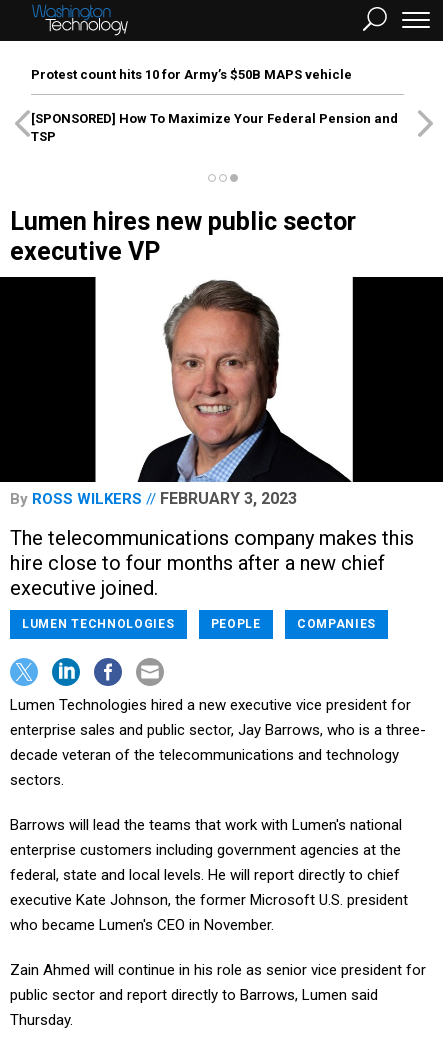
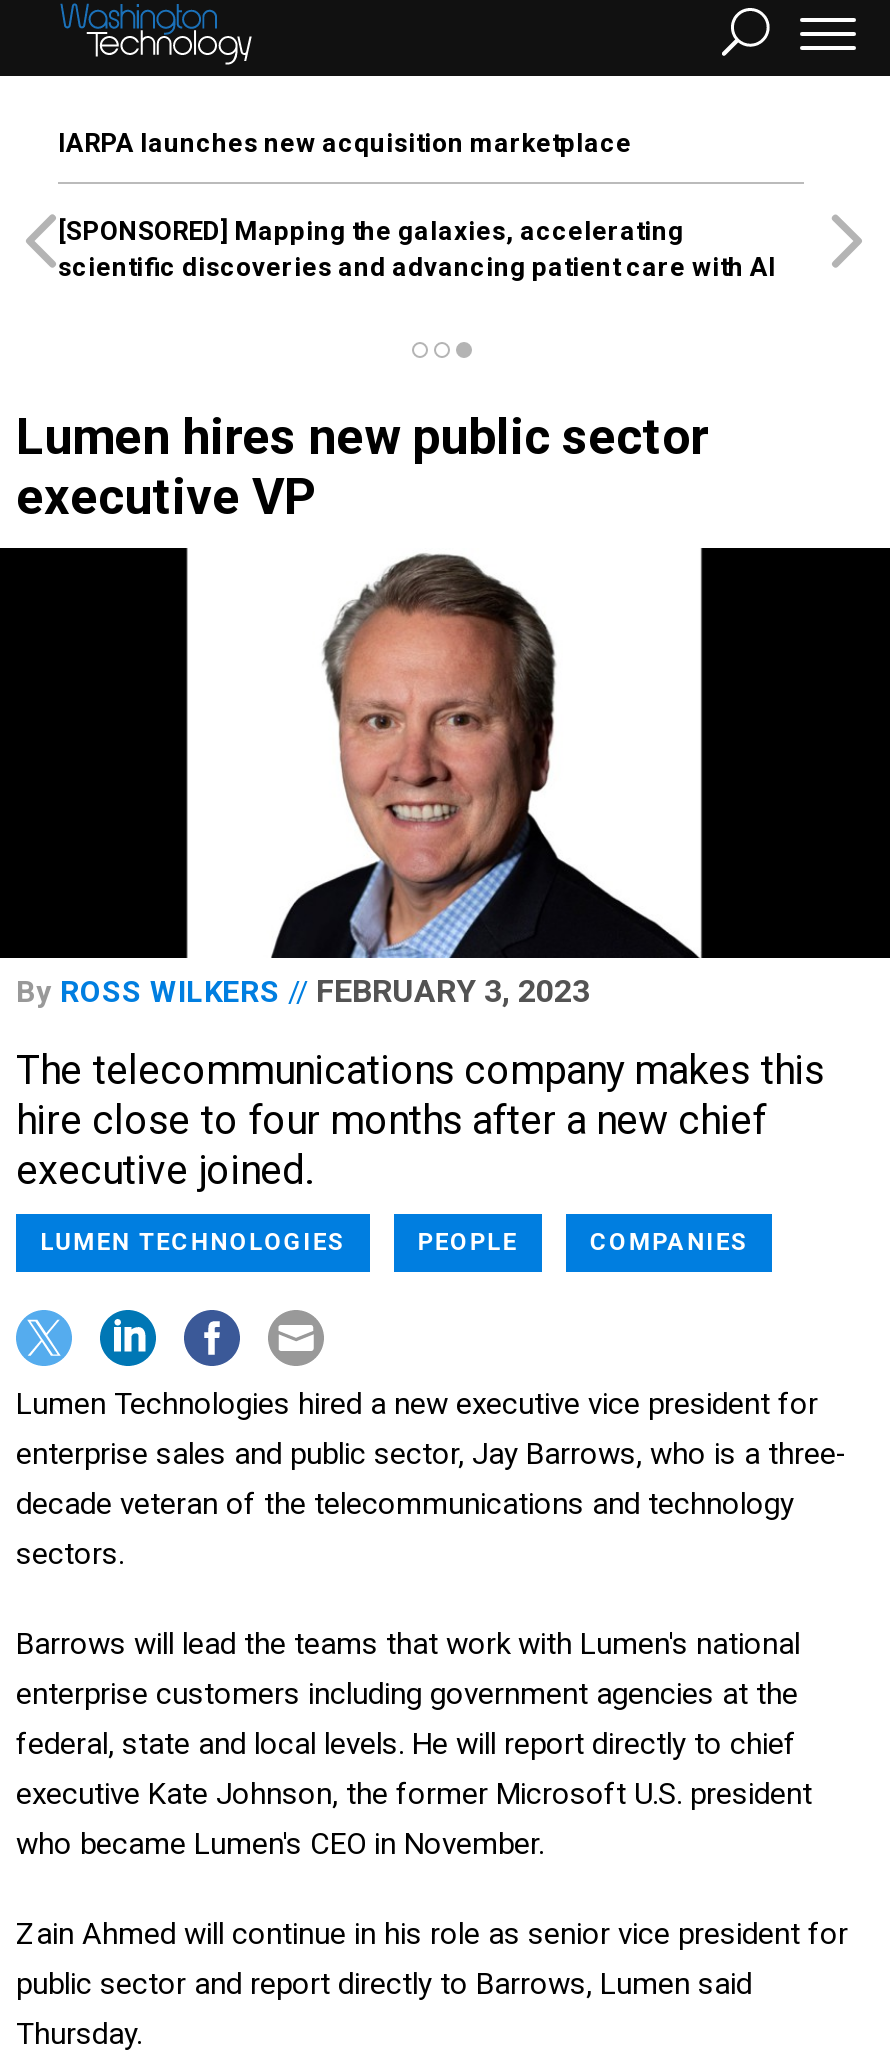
- Protest count hits 10 for Army’s $50B MAPS vehicle
+ IARPA launches new acquisition marketplace

- [SPONSORED] How To Maximize Your Federal Pension and
- TSP
+ [SPONSORED] Mapping the galaxies, accelerating
+ scientific discoveries and advancing patient care with AI
